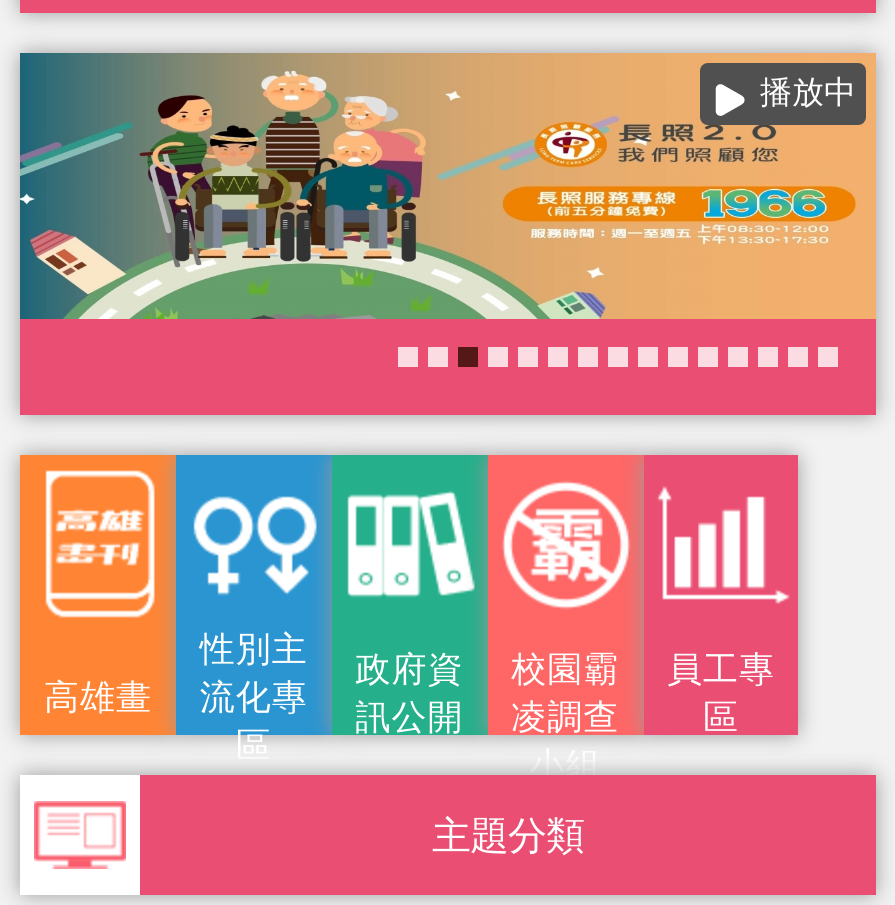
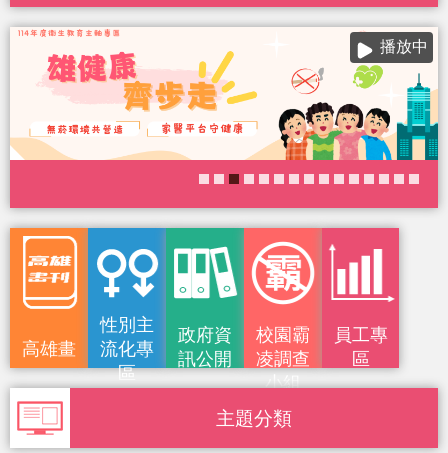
- [image]
+ [image]
